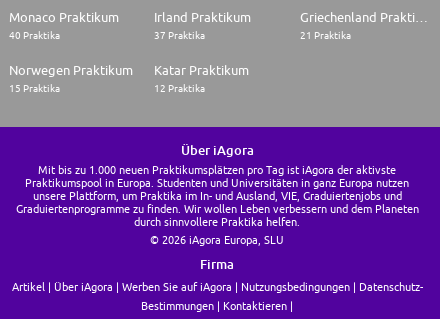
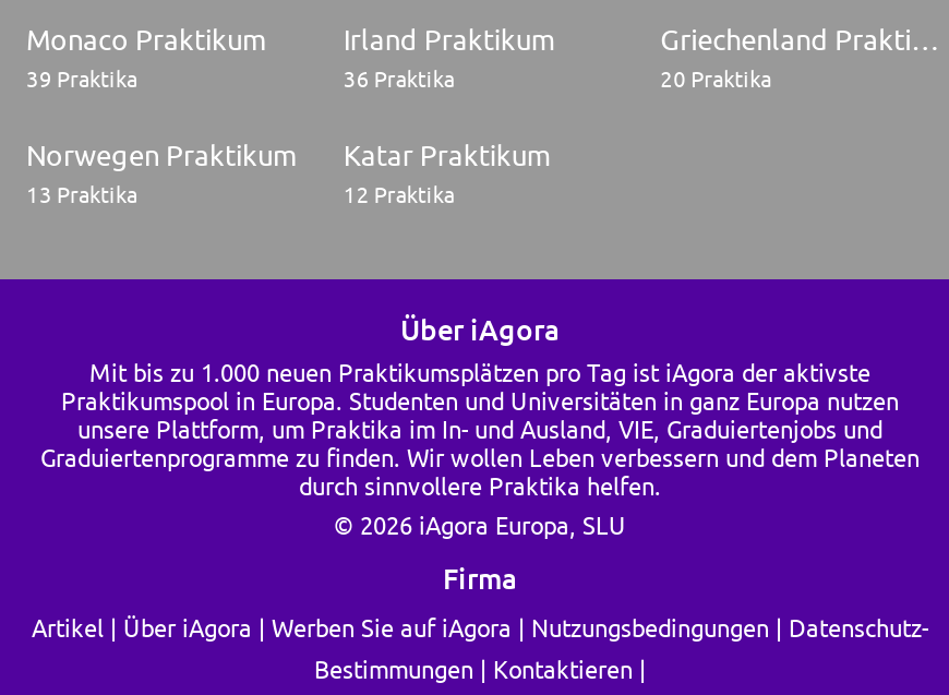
- 40 Praktika
+ 39 Praktika

- 37 Praktika
+ 36 Praktika

- 21 Praktika
+ 20 Praktika

- 15 Praktika
+ 13 Praktika
